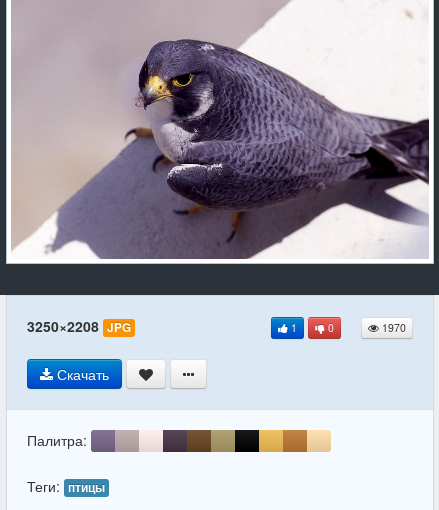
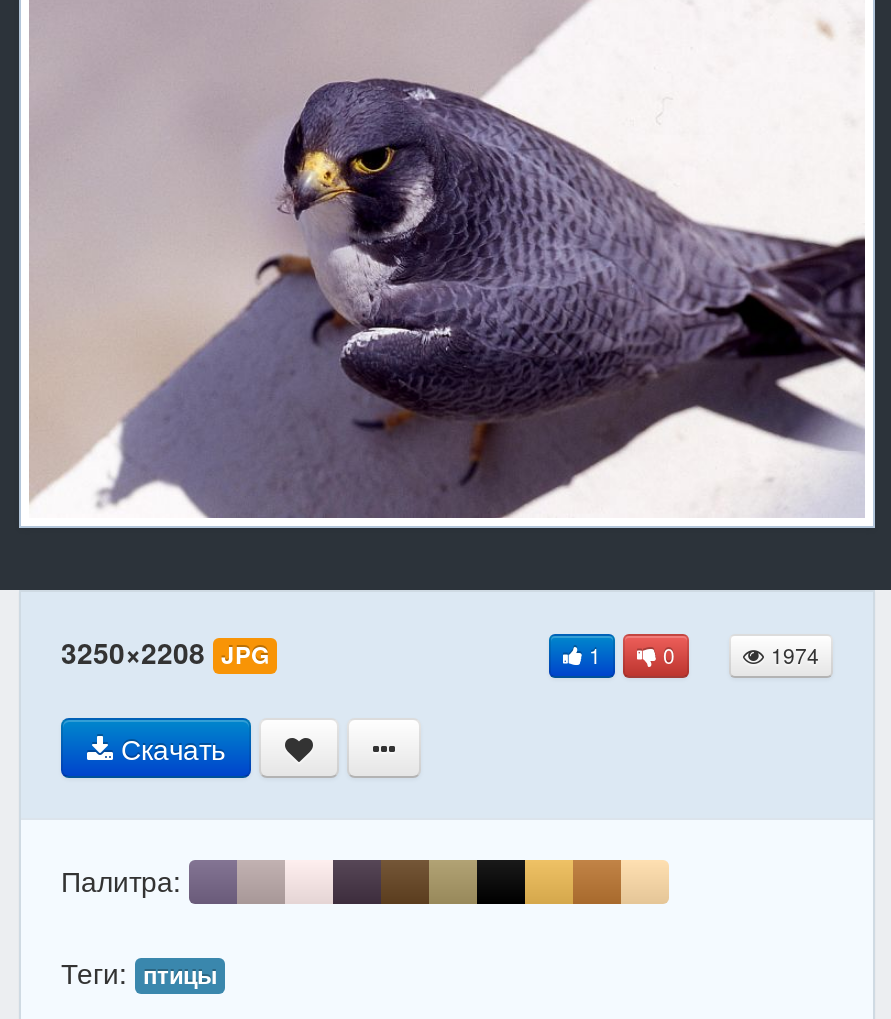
- 1970
+ 1974
